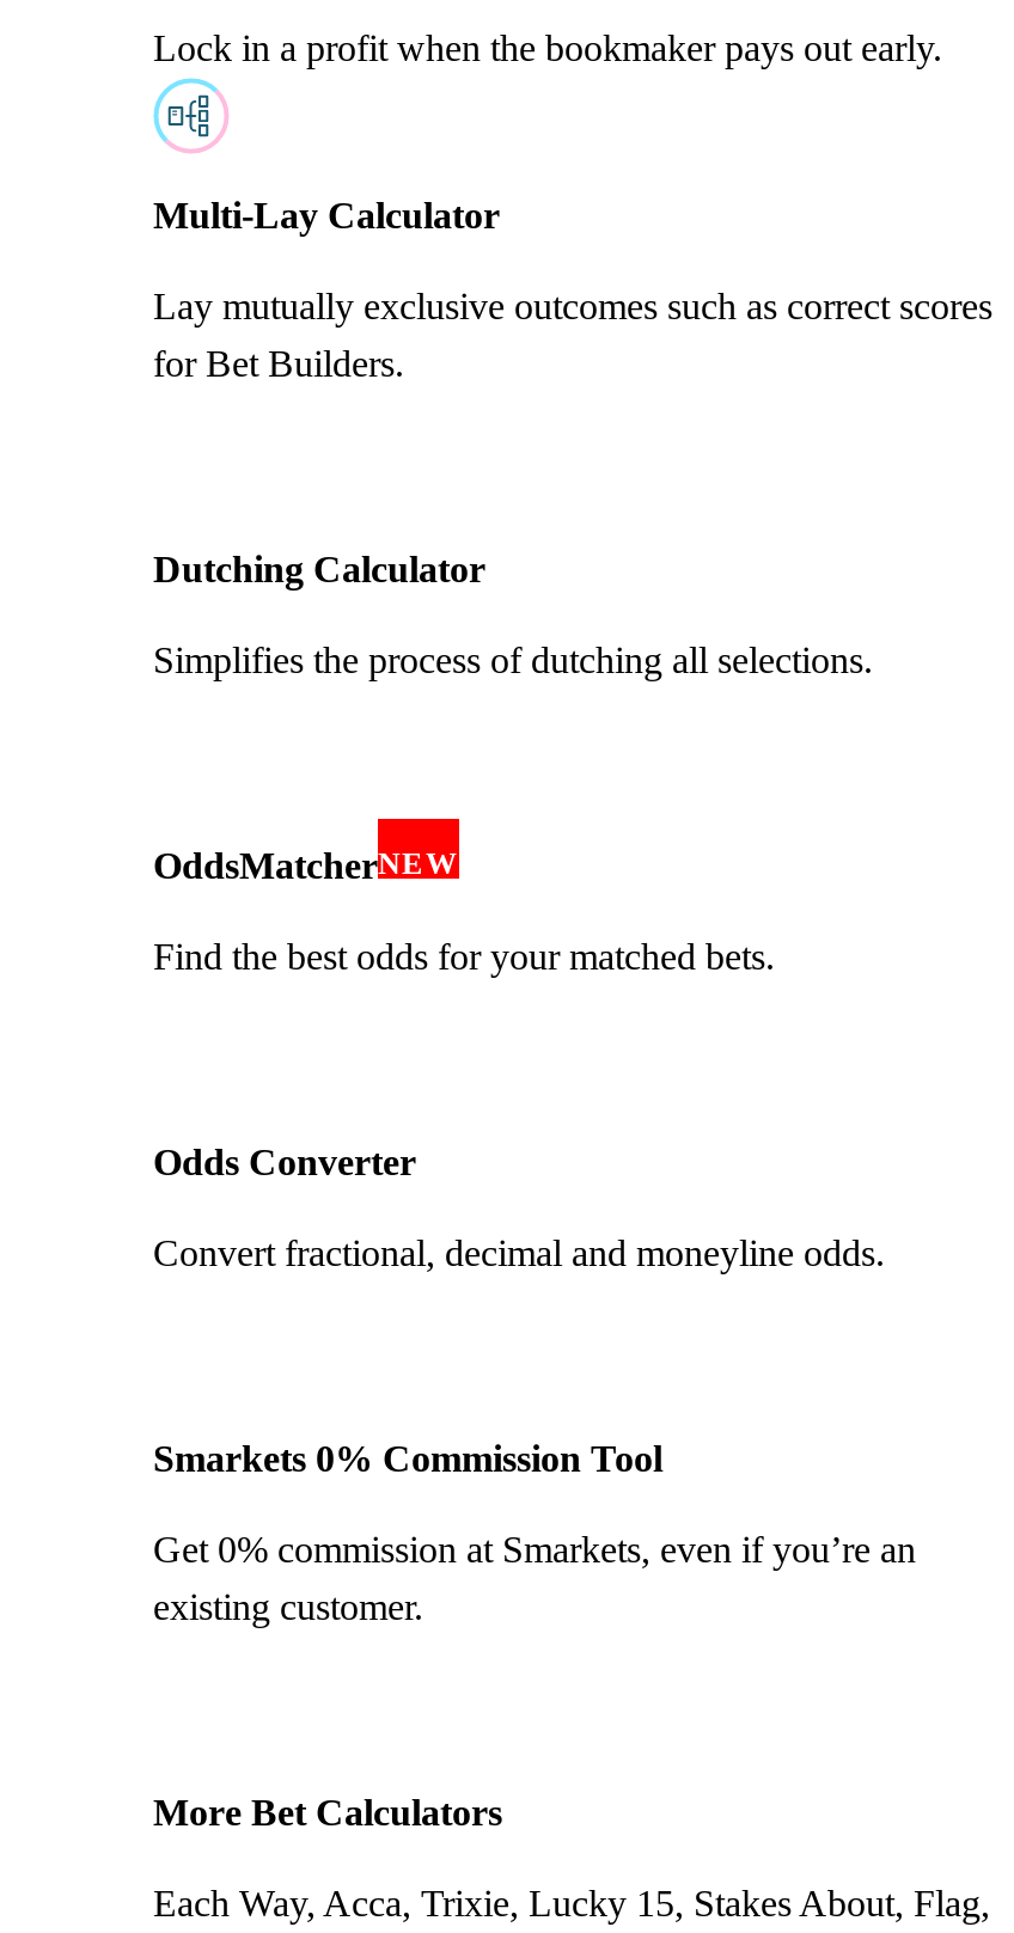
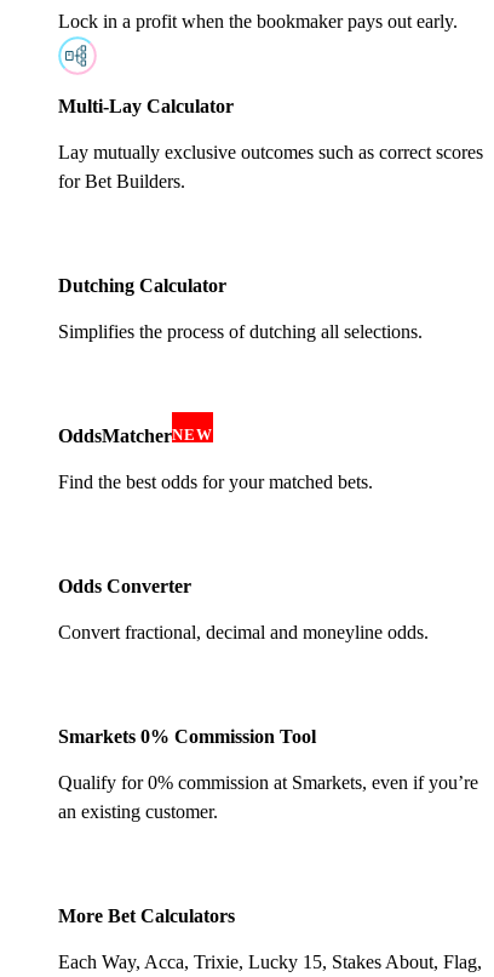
- Get 0% commission at Smarkets, even if you’re an
- existing customer.
+ Qualify for 0% commission at Smarkets, even if you’re
+ an existing customer.
